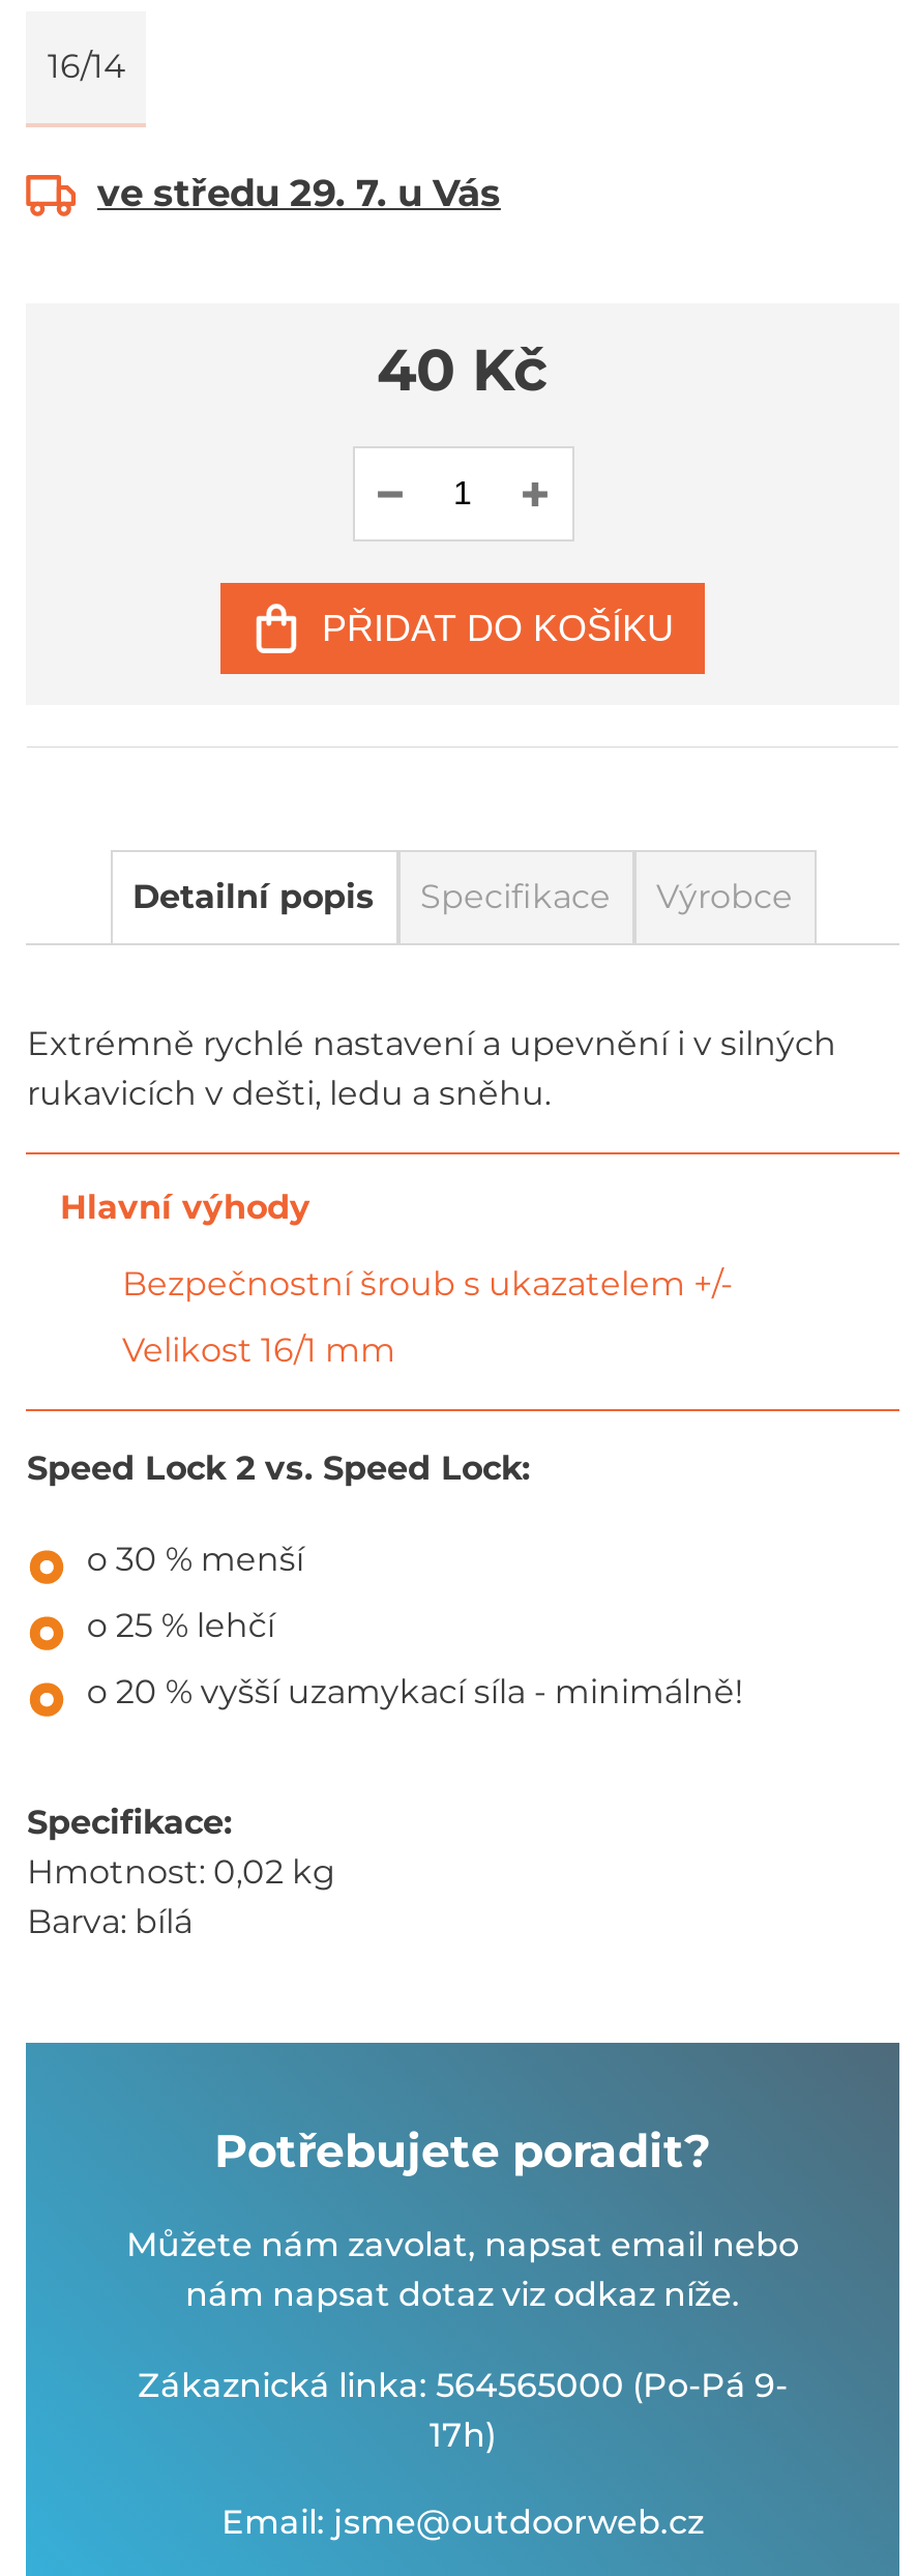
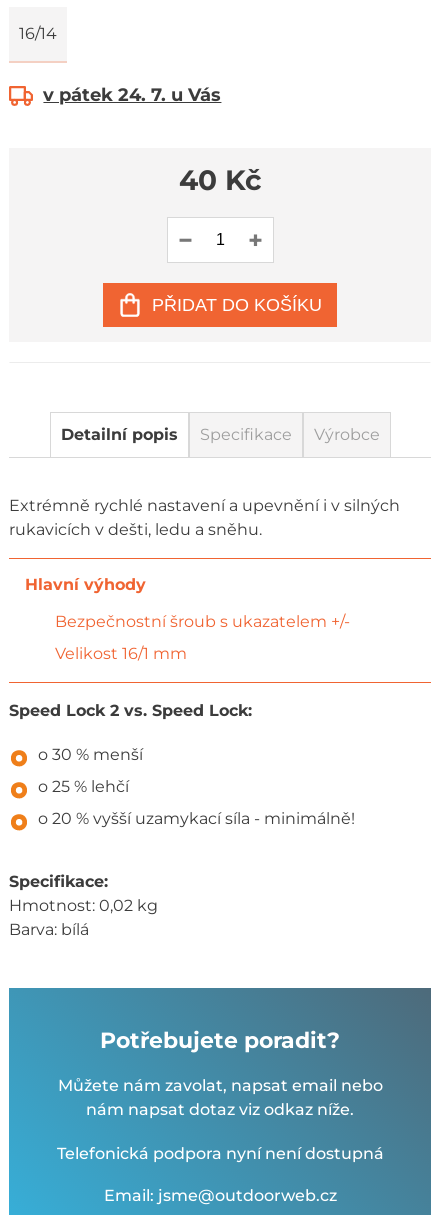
- ve středu 29. 7. u Vás
+ v pátek 24. 7. u Vás

- Zákaznická linka: 564565000 (Po-Pá 9-
- 17h)
+ Telefonická podpora nyní není dostupná
